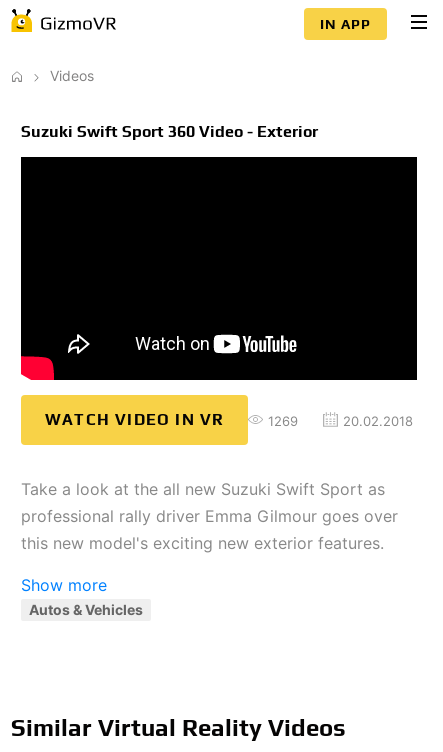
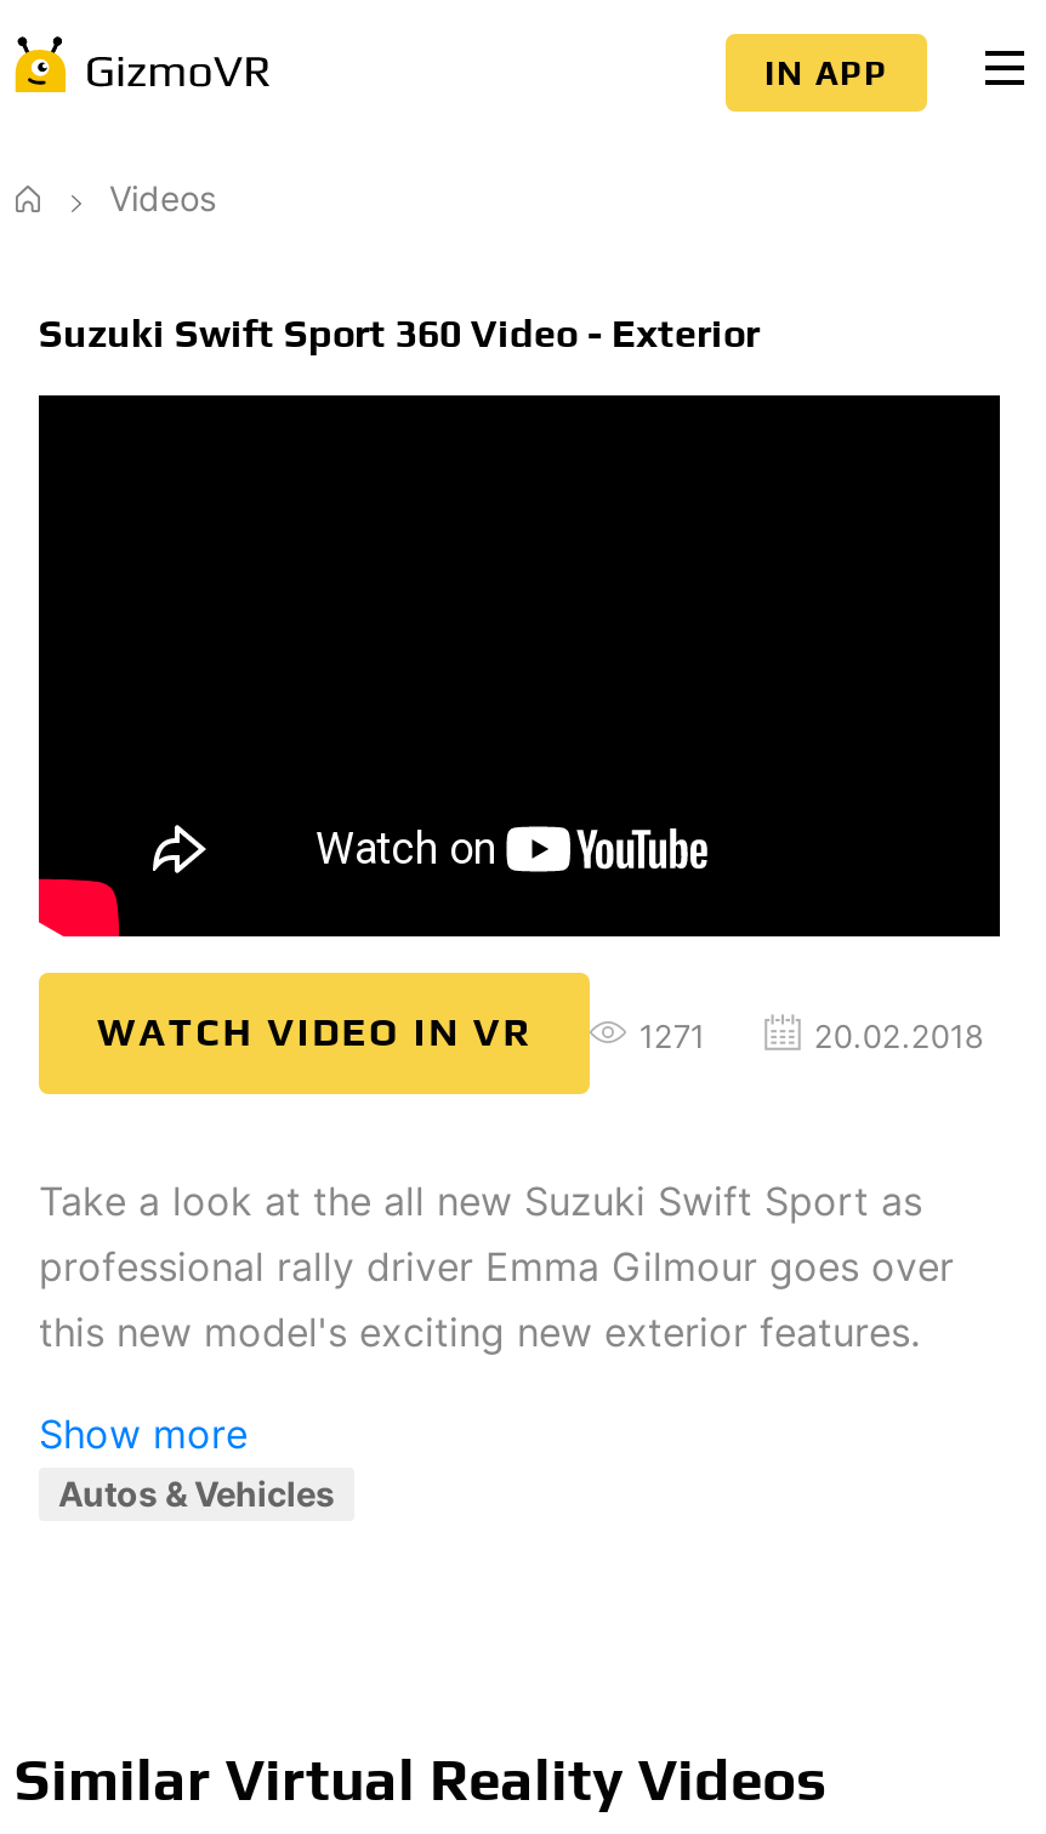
- 1269
+ 1271
